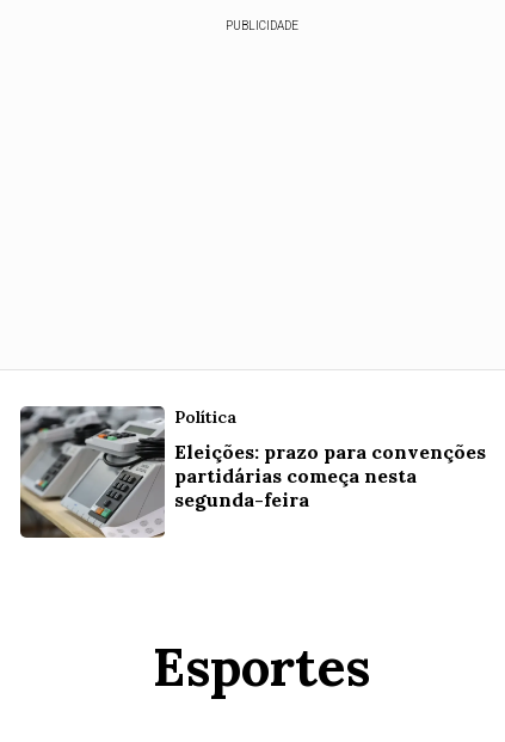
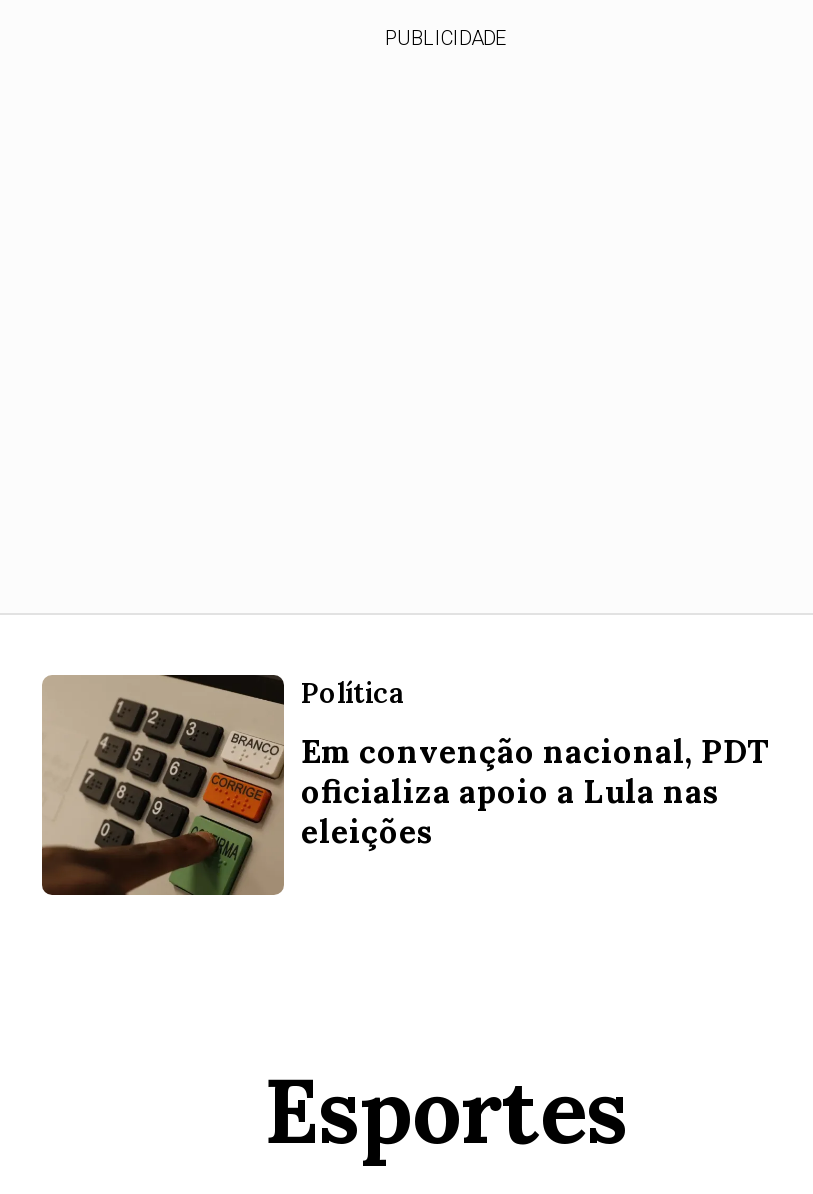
- [image]
- Eleições: prazo para convenções
- partidárias começa nesta
- segunda-feira
+ [image]
+ Em convenção nacional, PDT
+ oficializa apoio a Lula nas
+ eleições
